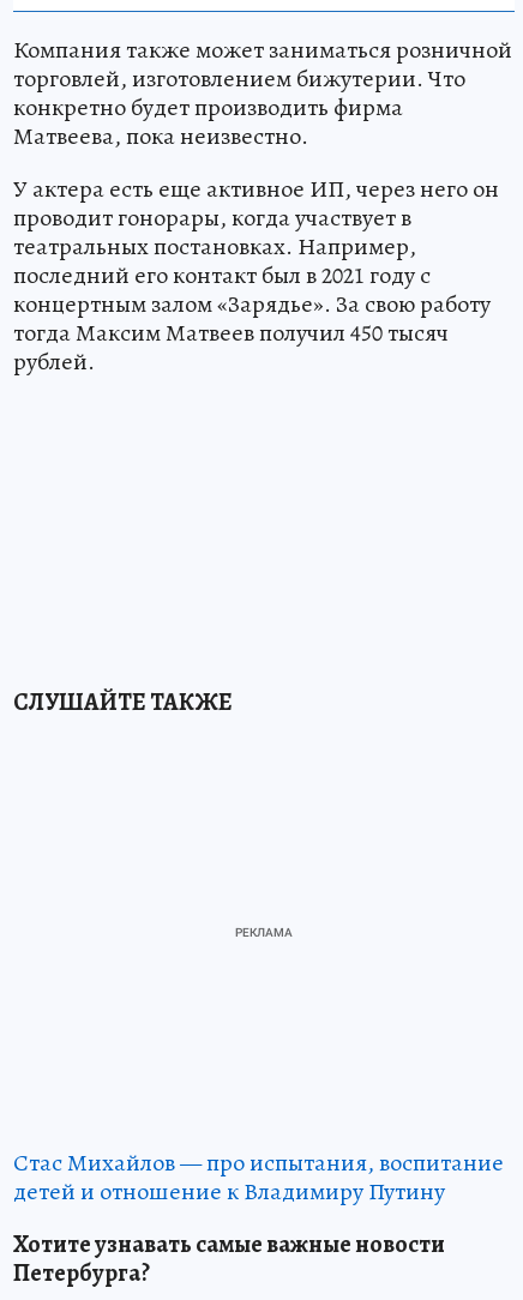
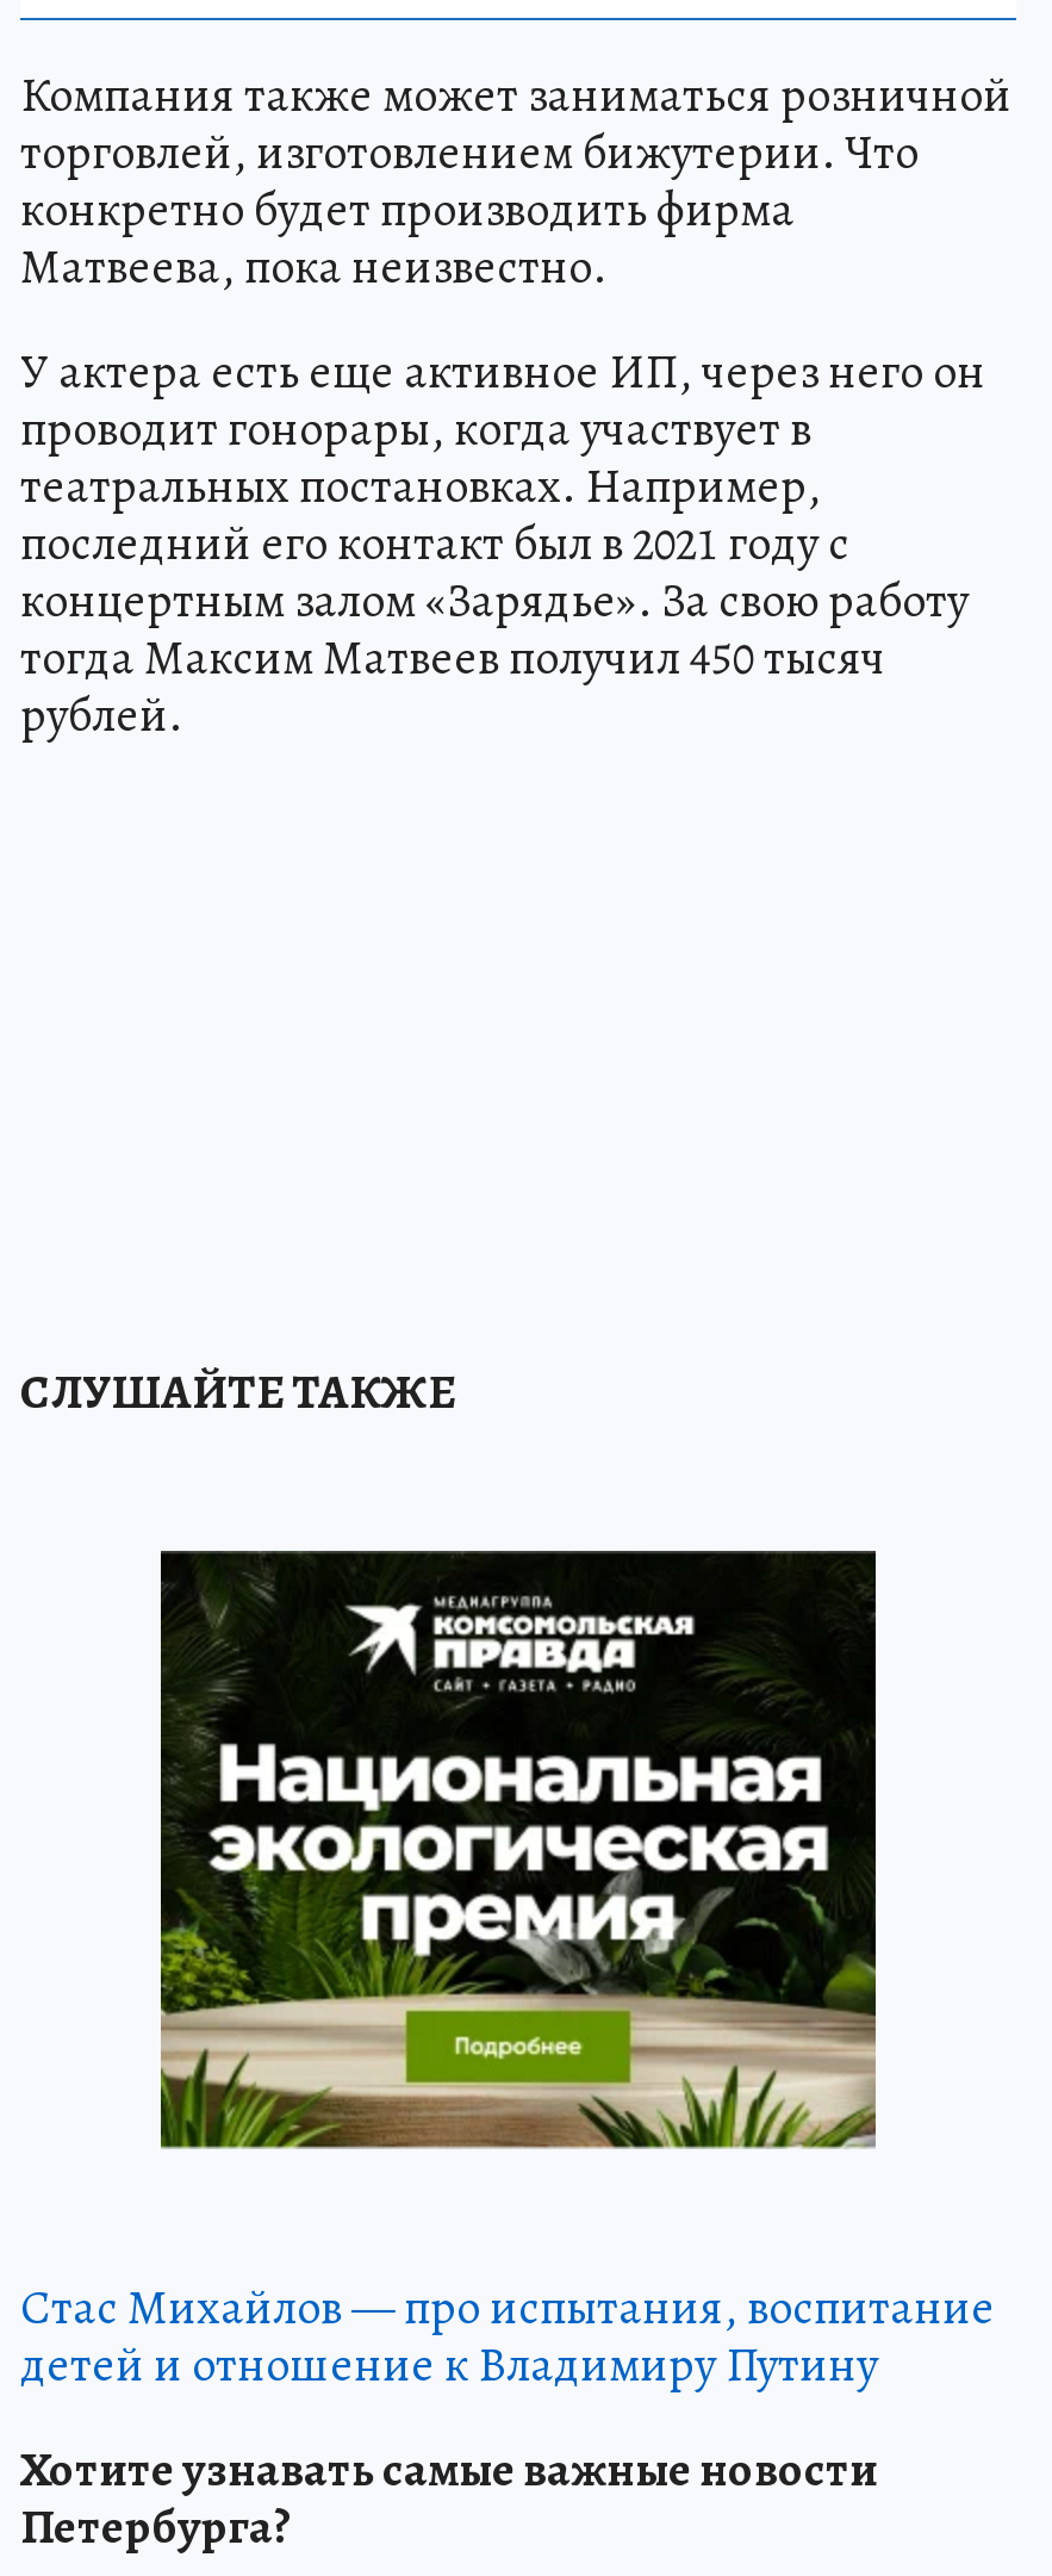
+ [image]
